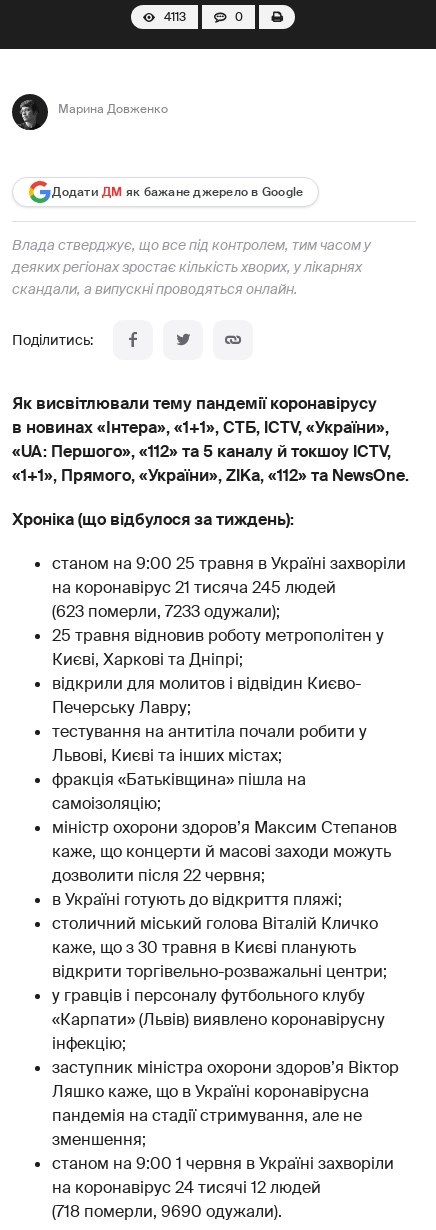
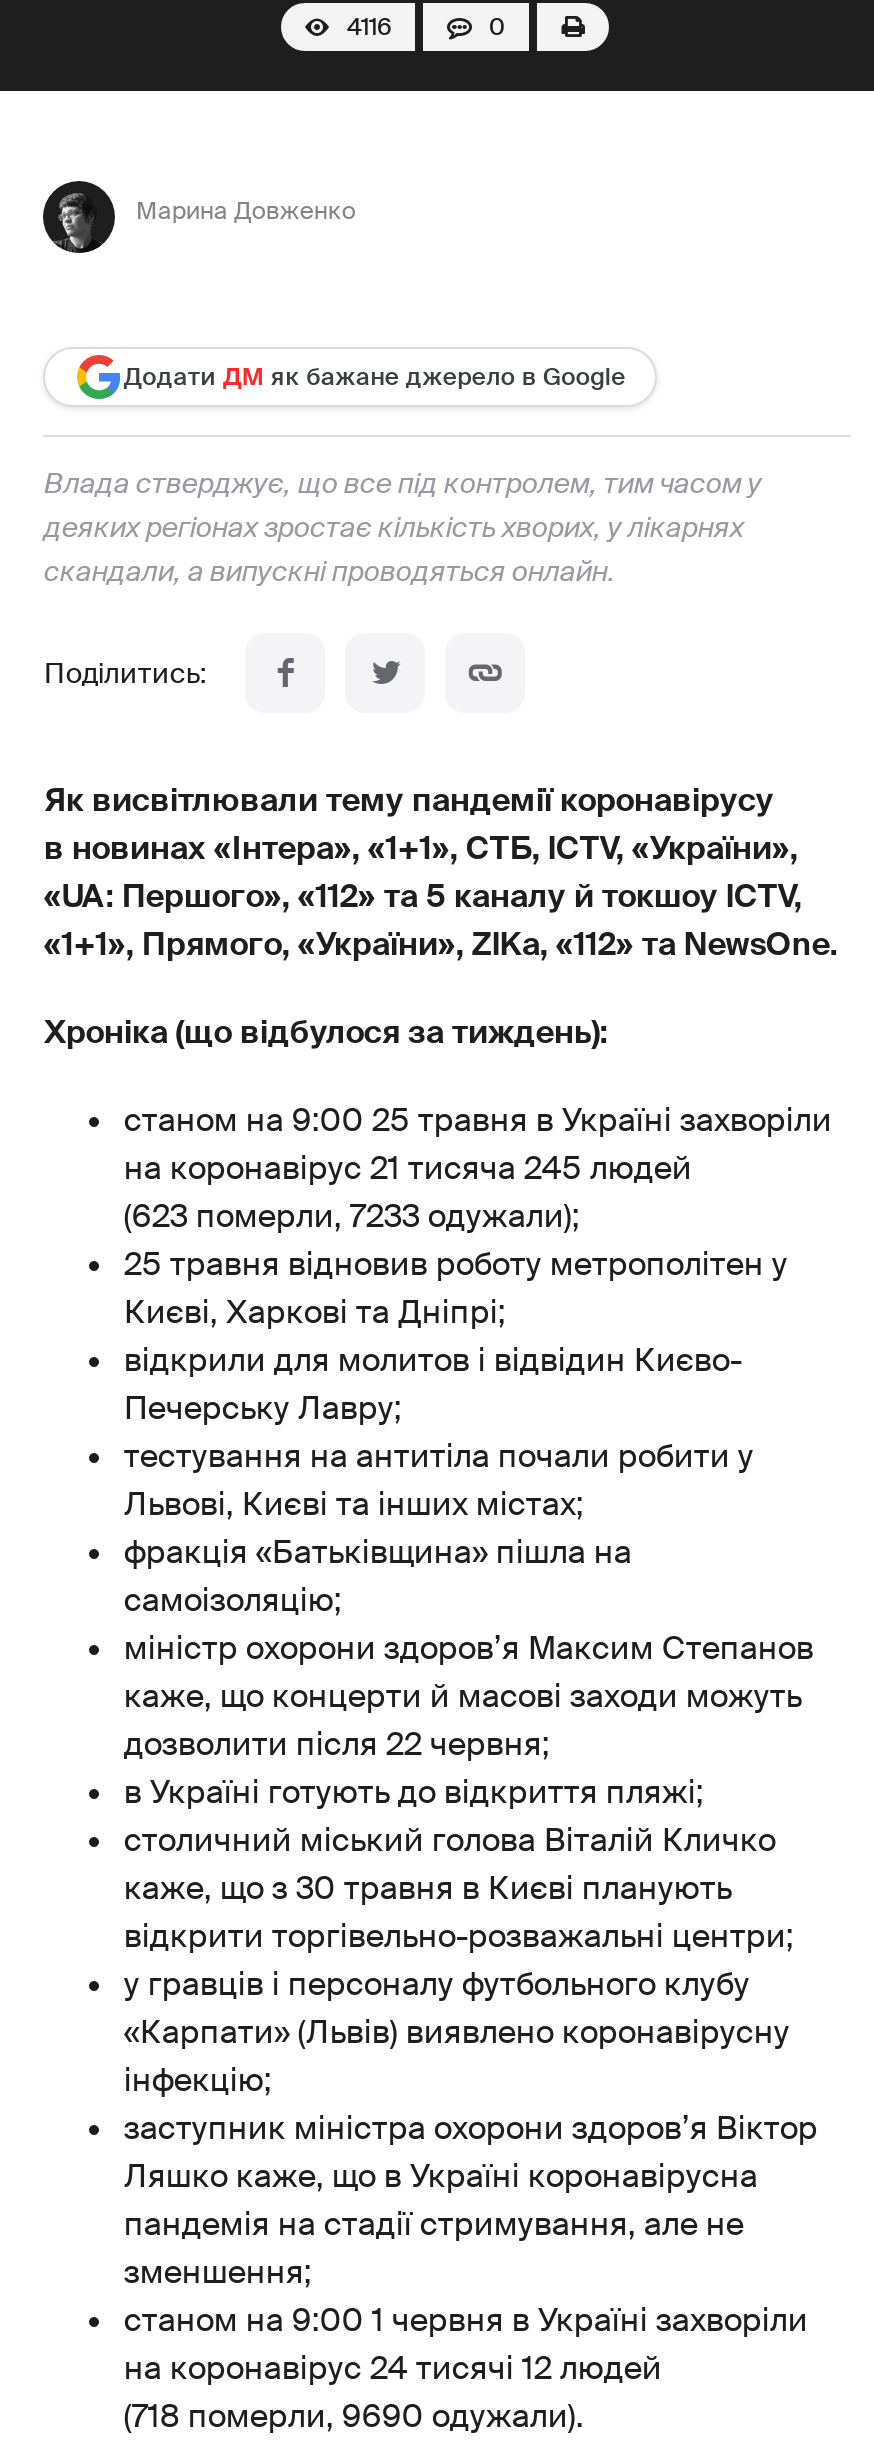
- 4113
+ 4116
